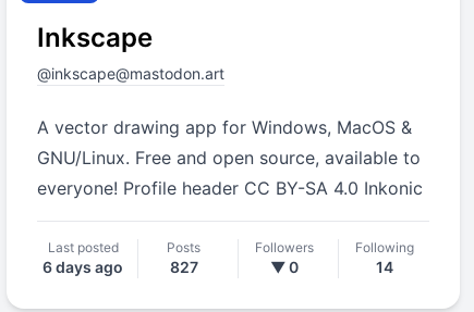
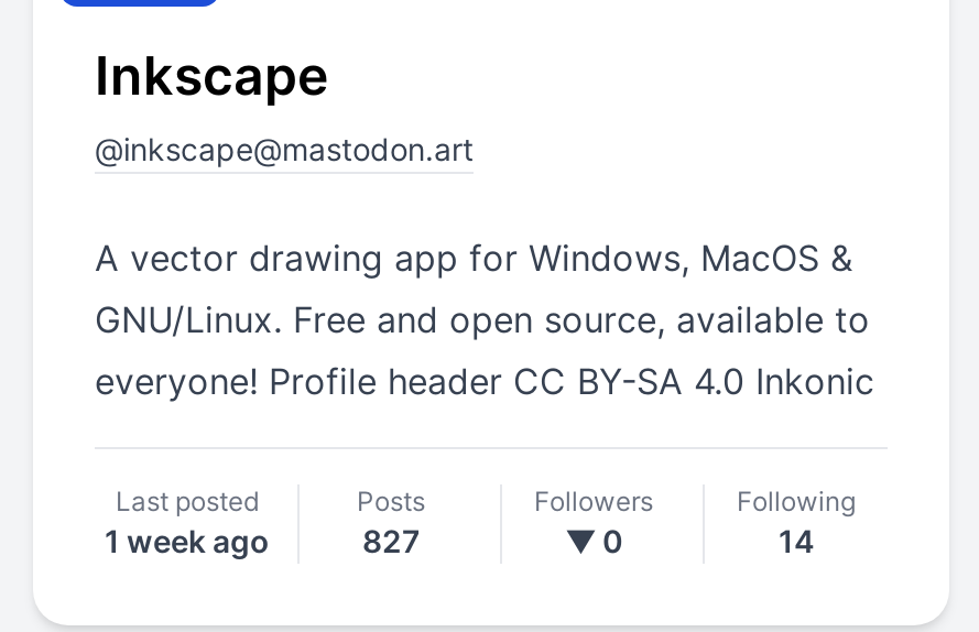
- 6 days ago
+ 1 week ago
